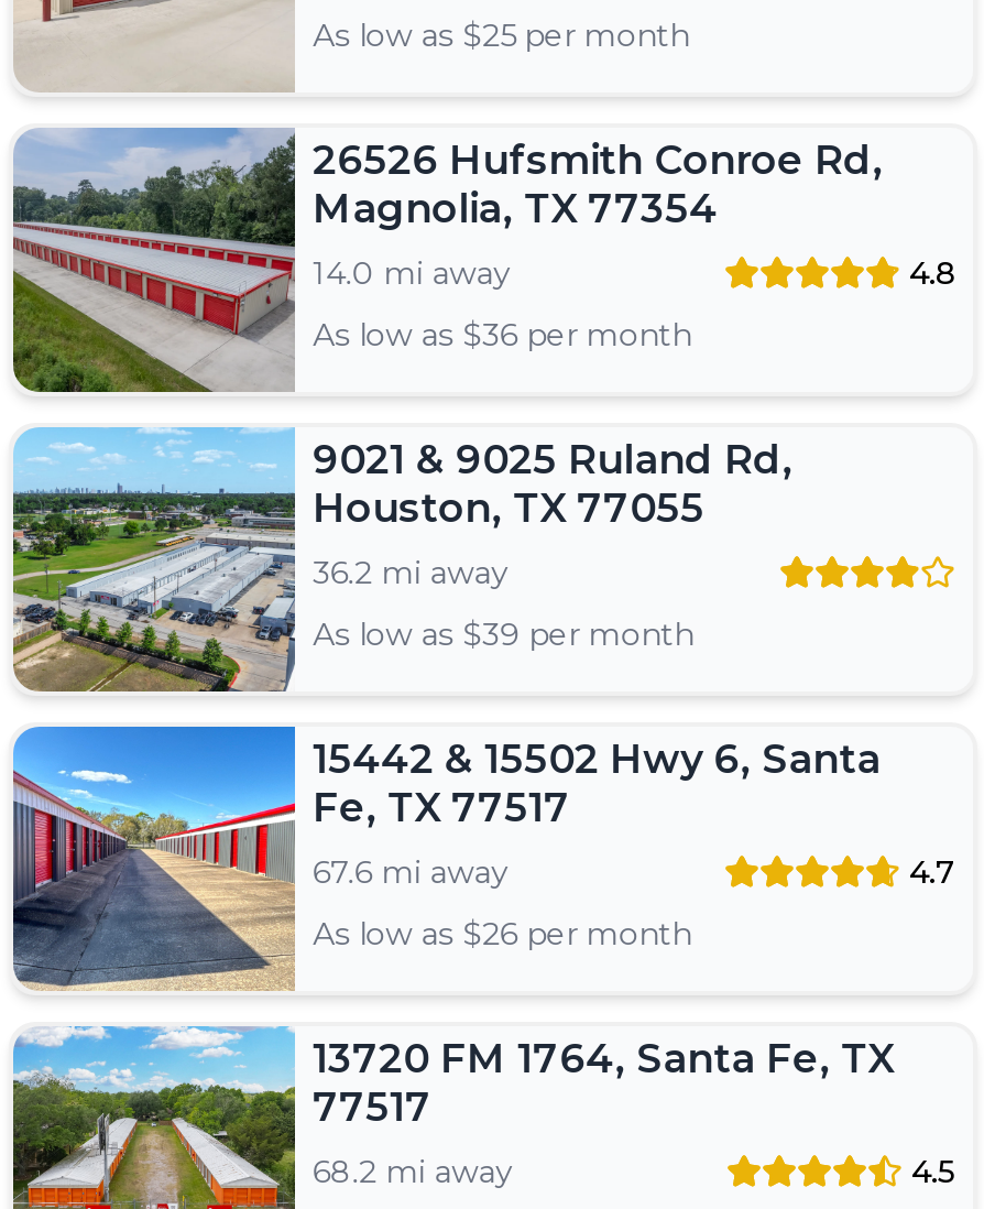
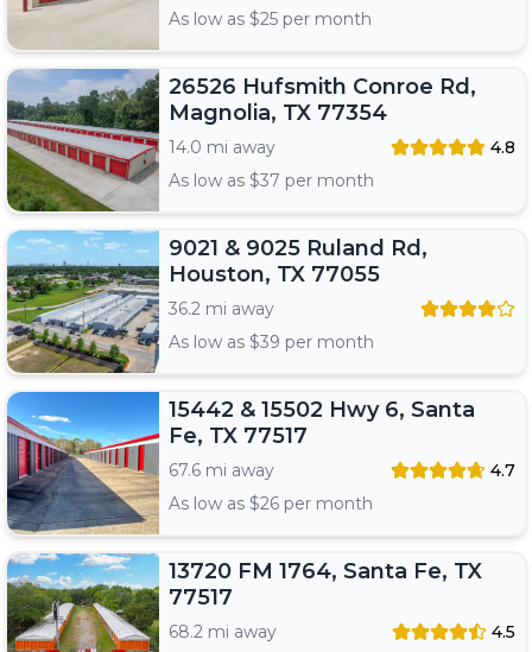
- As low as $36 per month
+ As low as $37 per month
